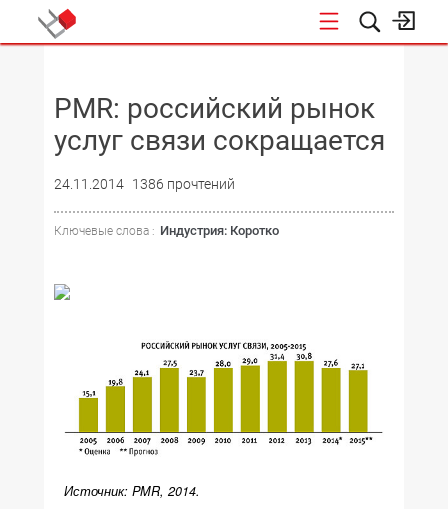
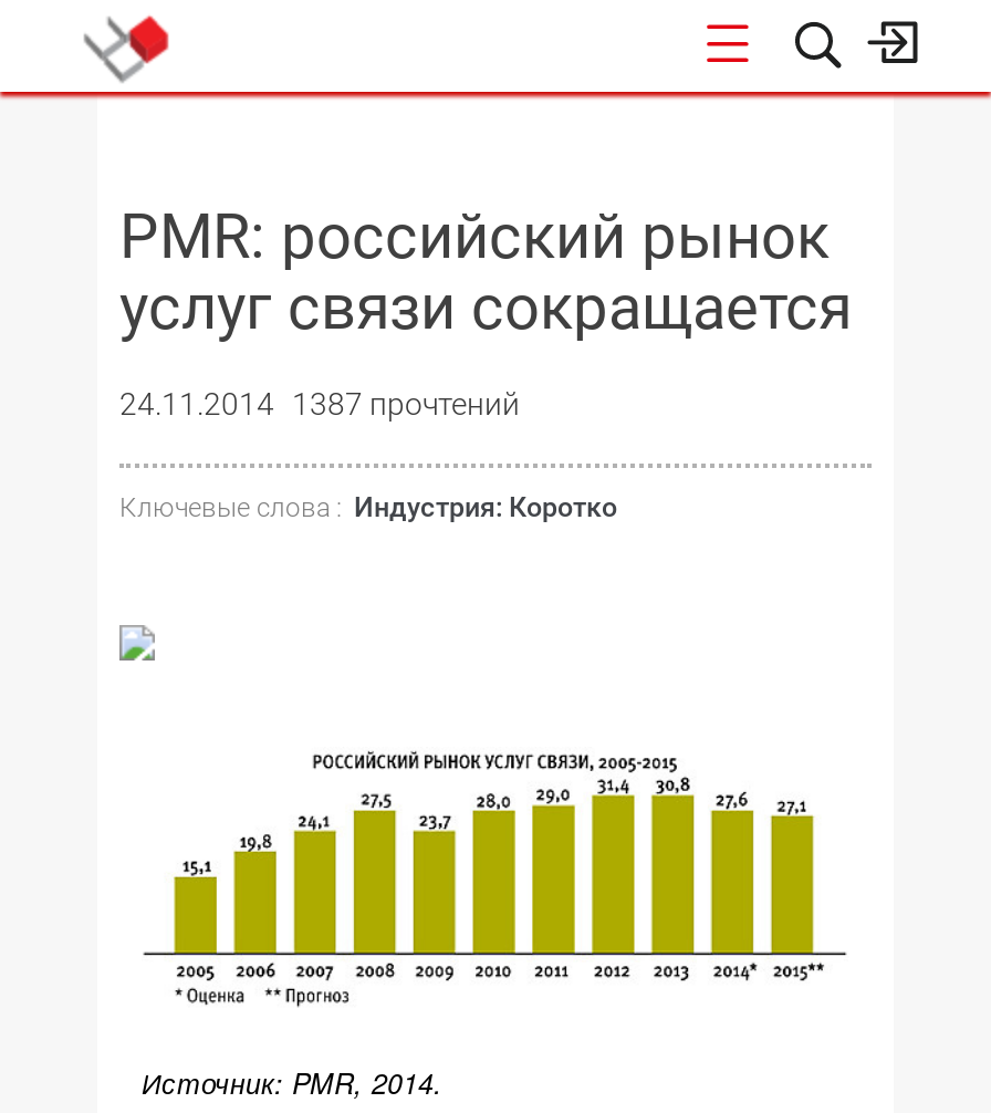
- 24.11.2014 1386 прочтений
+ 24.11.2014 1387 прочтений
